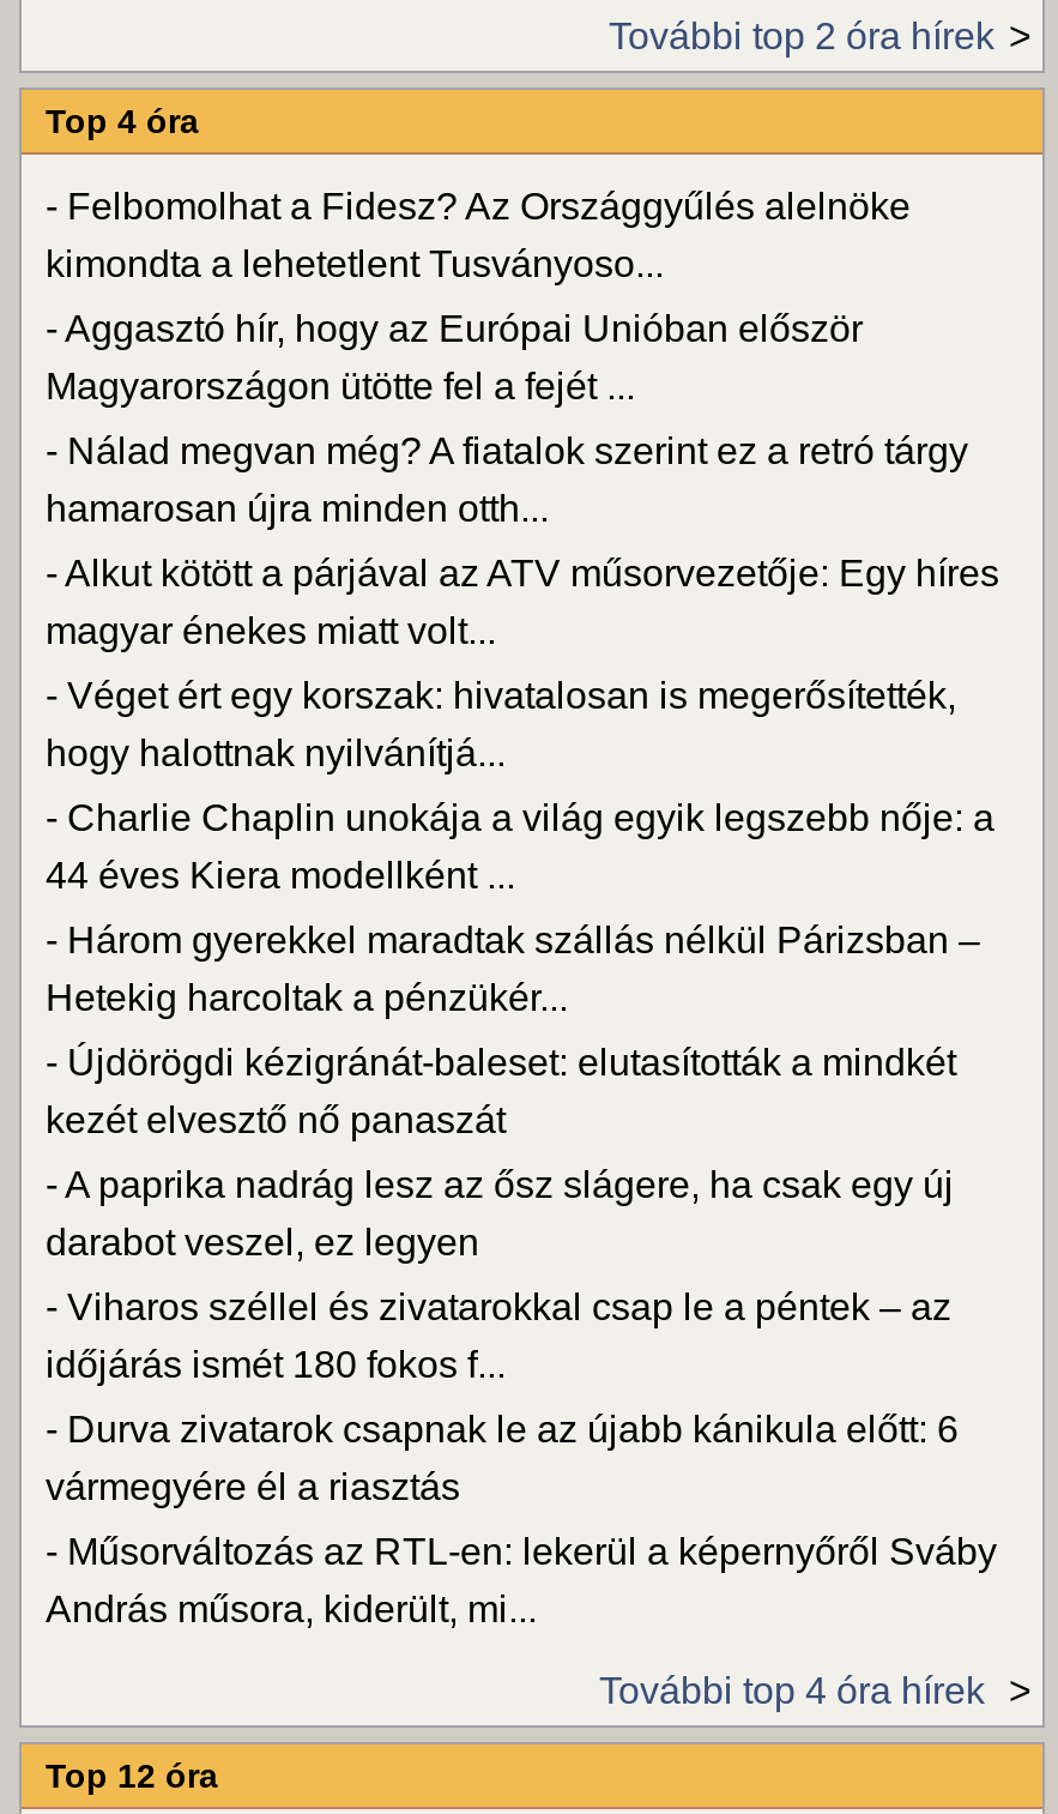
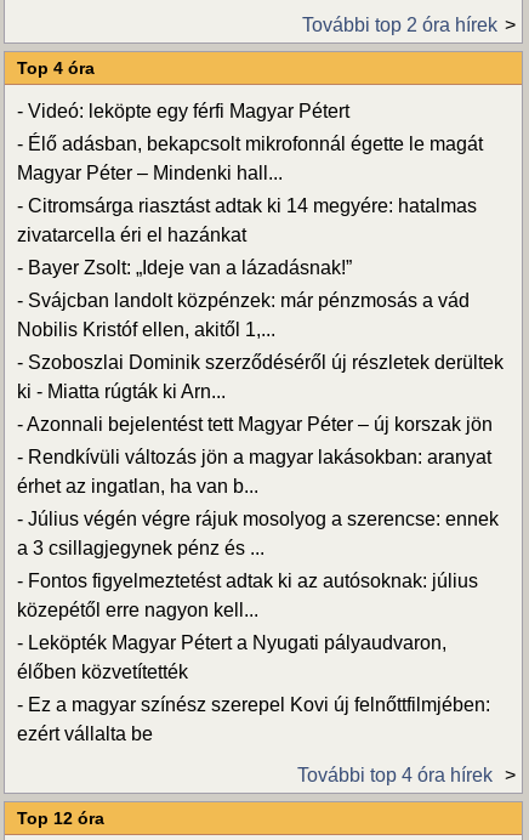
- - Felbomolhat a Fidesz? Az Országgyűlés alelnöke
- kimondta a lehetetlent Tusványoso...
+ - Videó: leköpte egy férfi Magyar Pétert

- - Aggasztó hír, hogy az Európai Unióban először
- Magyarországon ütötte fel a fejét ...
+ - Élő adásban, bekapcsolt mikrofonnál égette le magát
+ Magyar Péter – Mindenki hall...

- - Nálad megvan még? A fiatalok szerint ez a retró tárgy
- hamarosan újra minden otth...
+ - Citromsárga riasztást adtak ki 14 megyére: hatalmas
+ zivatarcella éri el hazánkat

- - Alkut kötött a párjával az ATV műsorvezetője: Egy híres
- magyar énekes miatt volt...
+ - Bayer Zsolt: „Ideje van a lázadásnak!”

- - Véget ért egy korszak: hivatalosan is megerősítették,
- hogy halottnak nyilvánítjá...
+ - Svájcban landolt közpénzek: már pénzmosás a vád
+ Nobilis Kristóf ellen, akitől 1,...

- - Charlie Chaplin unokája a világ egyik legszebb nője: a
- 44 éves Kiera modellként ...
+ - Szoboszlai Dominik szerződéséről új részletek derültek
+ ki - Miatta rúgták ki Arn...

- - Három gyerekkel maradtak szállás nélkül Párizsban –
- Hetekig harcoltak a pénzükér...
+ - Azonnali bejelentést tett Magyar Péter – új korszak jön

- - Újdörögdi kézigránát-baleset: elutasították a mindkét
- kezét elvesztő nő panaszát
+ - Rendkívüli változás jön a magyar lakásokban: aranyat
+ érhet az ingatlan, ha van b...

- - A paprika nadrág lesz az ősz slágere, ha csak egy új
- darabot veszel, ez legyen
+ - Július végén végre rájuk mosolyog a szerencse: ennek
+ a 3 csillagjegynek pénz és ...

- - Viharos széllel és zivatarokkal csap le a péntek – az
- időjárás ismét 180 fokos f...
+ - Fontos figyelmeztetést adtak ki az autósoknak: július
+ közepétől erre nagyon kell...

- - Durva zivatarok csapnak le az újabb kánikula előtt: 6
- vármegyére él a riasztás
+ - Leköpték Magyar Pétert a Nyugati pályaudvaron,
+ élőben közvetítették

- - Műsorváltozás az RTL-en: lekerül a képernyőről Sváby
- András műsora, kiderült, mi...
+ - Ez a magyar színész szerepel Kovi új felnőttfilmjében:
+ ezért vállalta be
